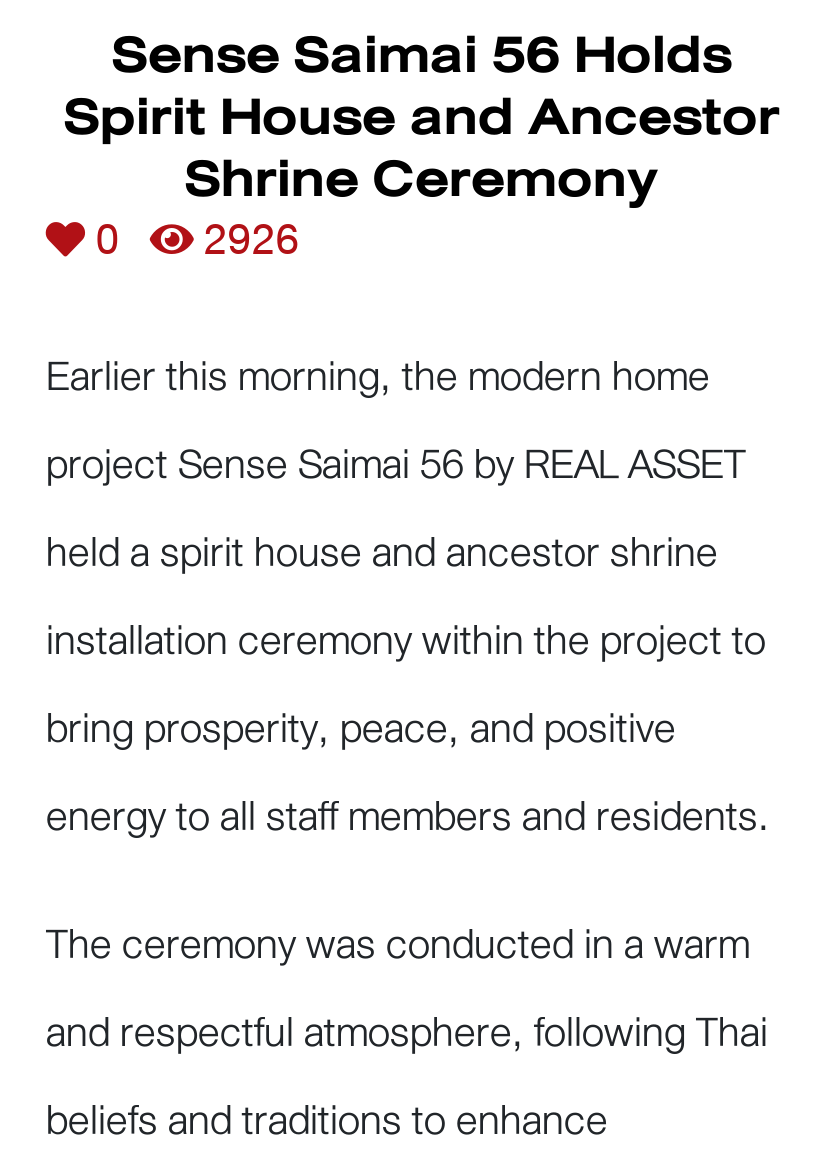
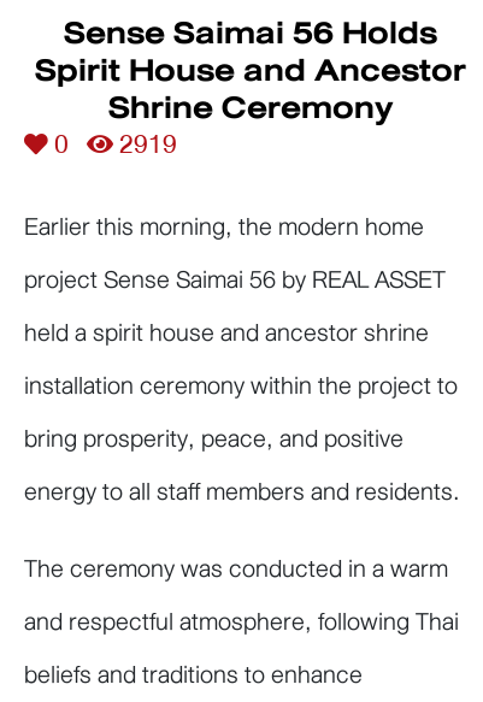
- 0 2926
+ 0 2919
